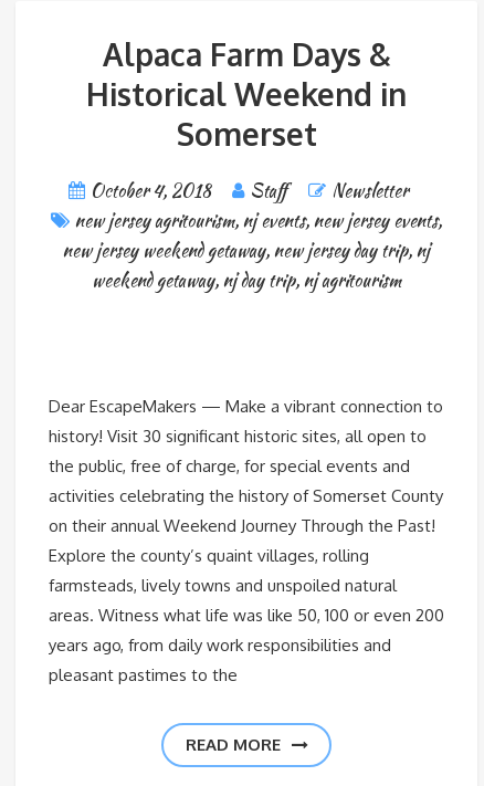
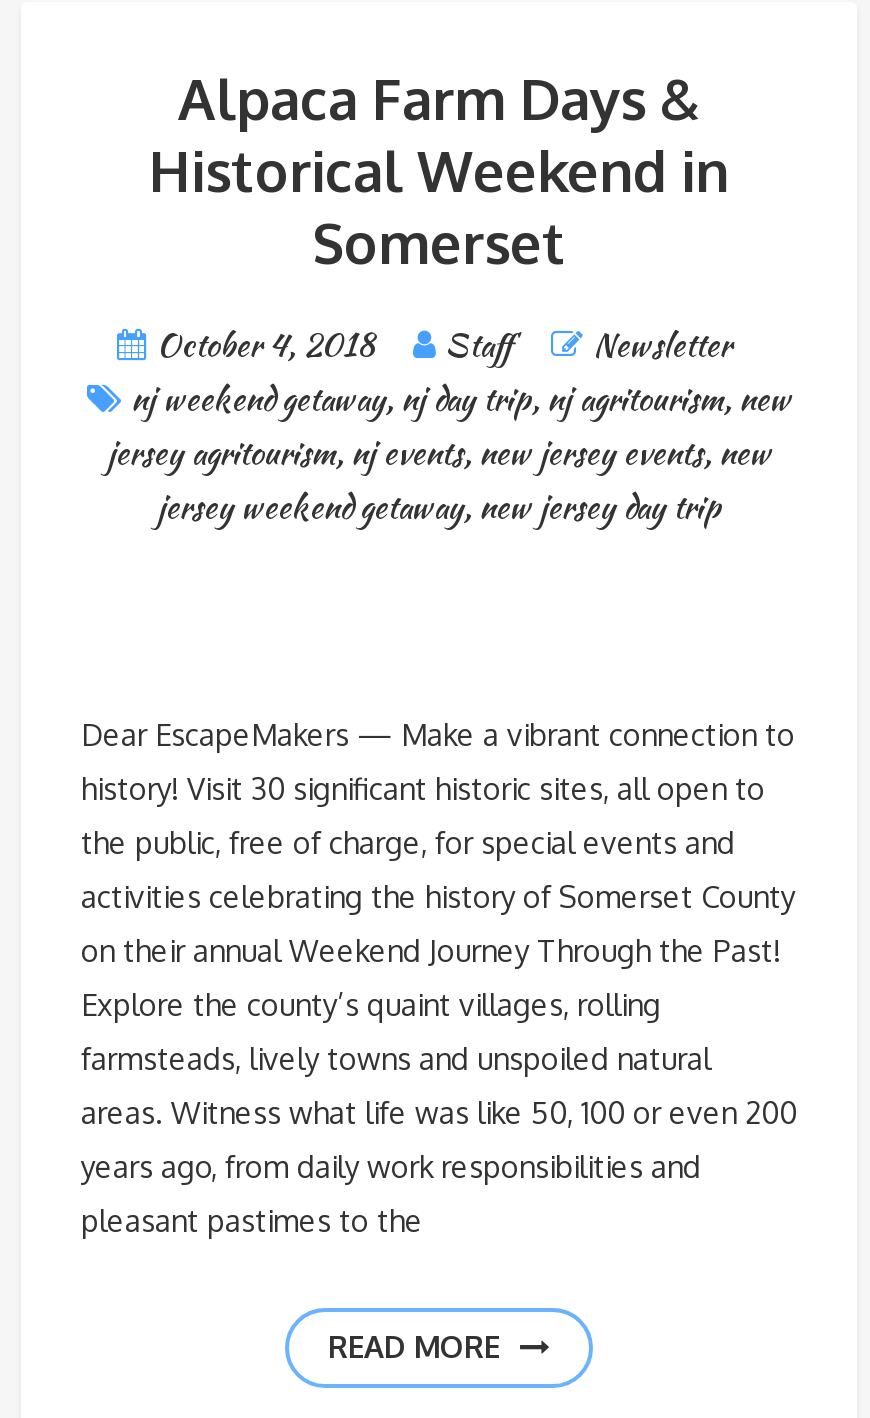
- new jersey agritourism, nj events, new jersey events,
- new jersey weekend getaway, new jersey day trip, nj
- weekend getaway, nj day trip, nj agritourism
+ nj weekend getaway, nj day trip, nj agritourism, new
+ jersey agritourism, nj events, new jersey events, new
+ jersey weekend getaway, new jersey day trip
